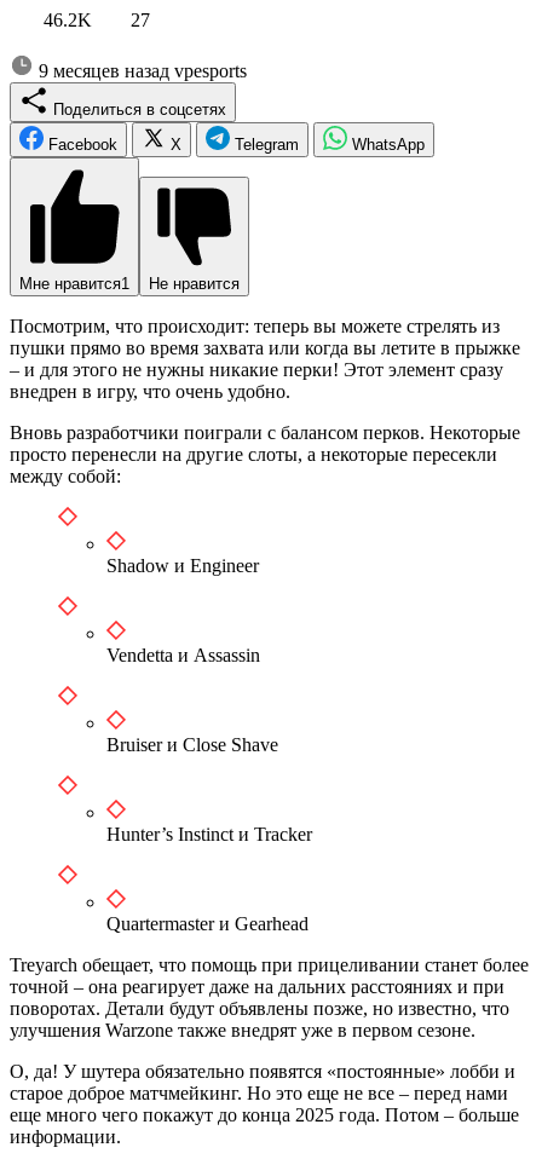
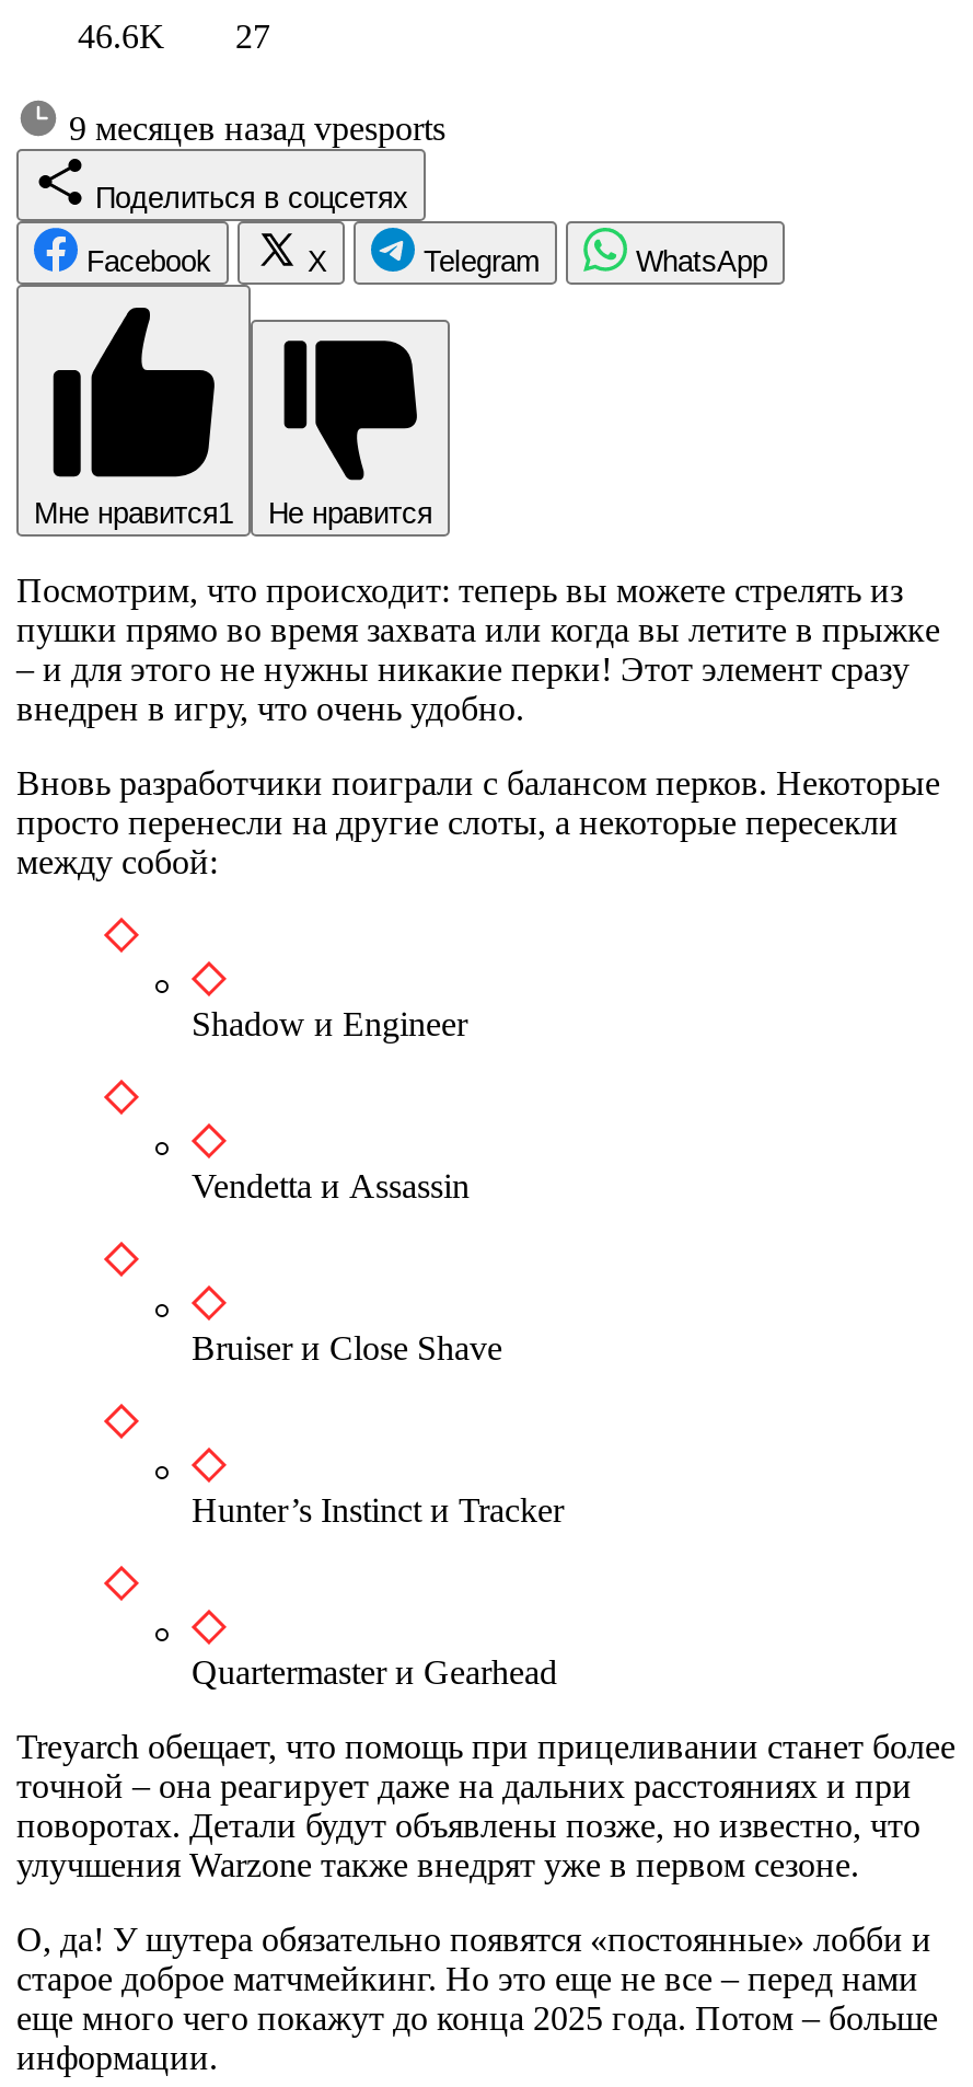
- 46.2K 27
+ 46.6K 27
